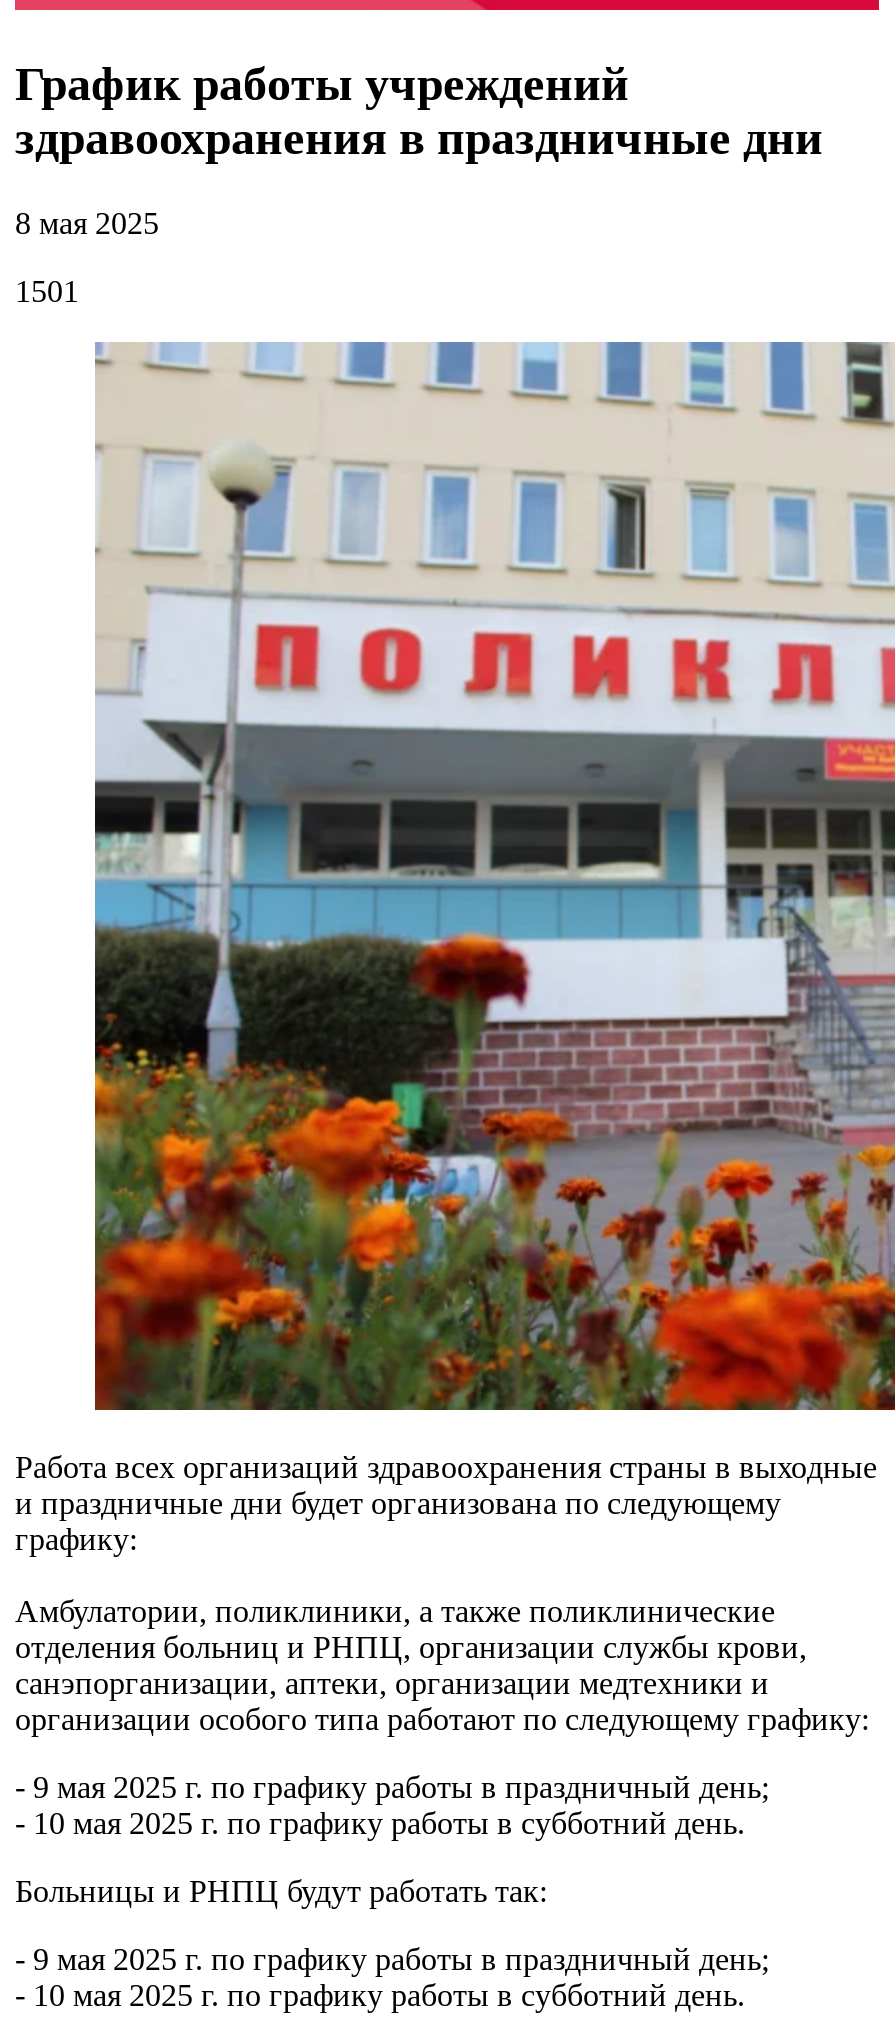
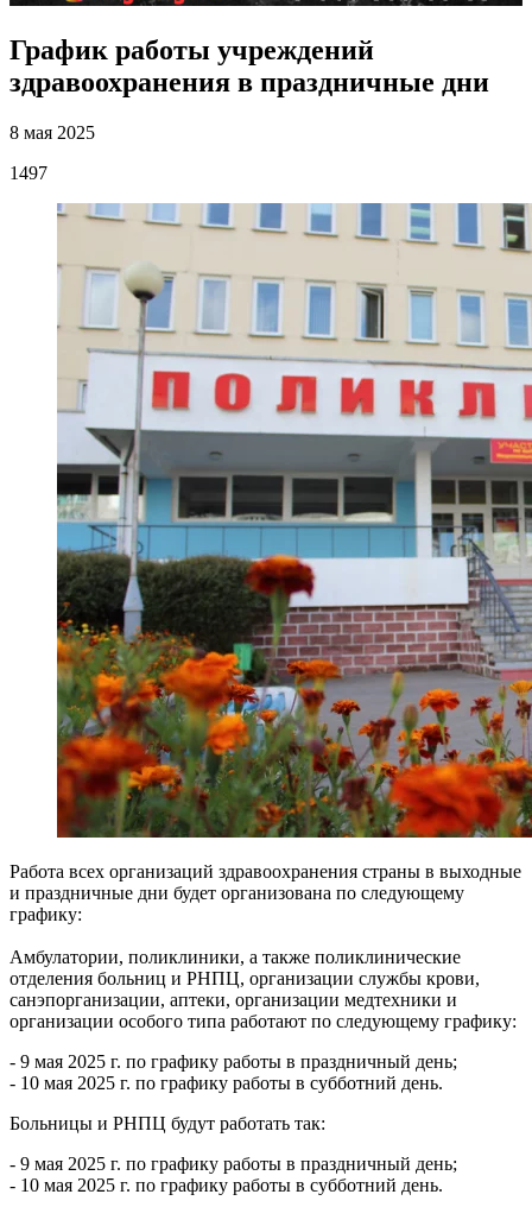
- 1501
+ 1497
